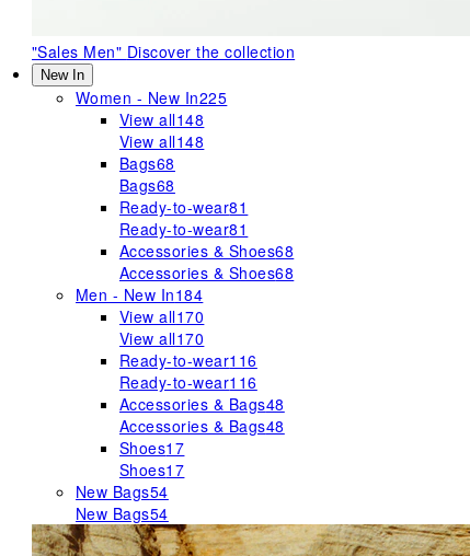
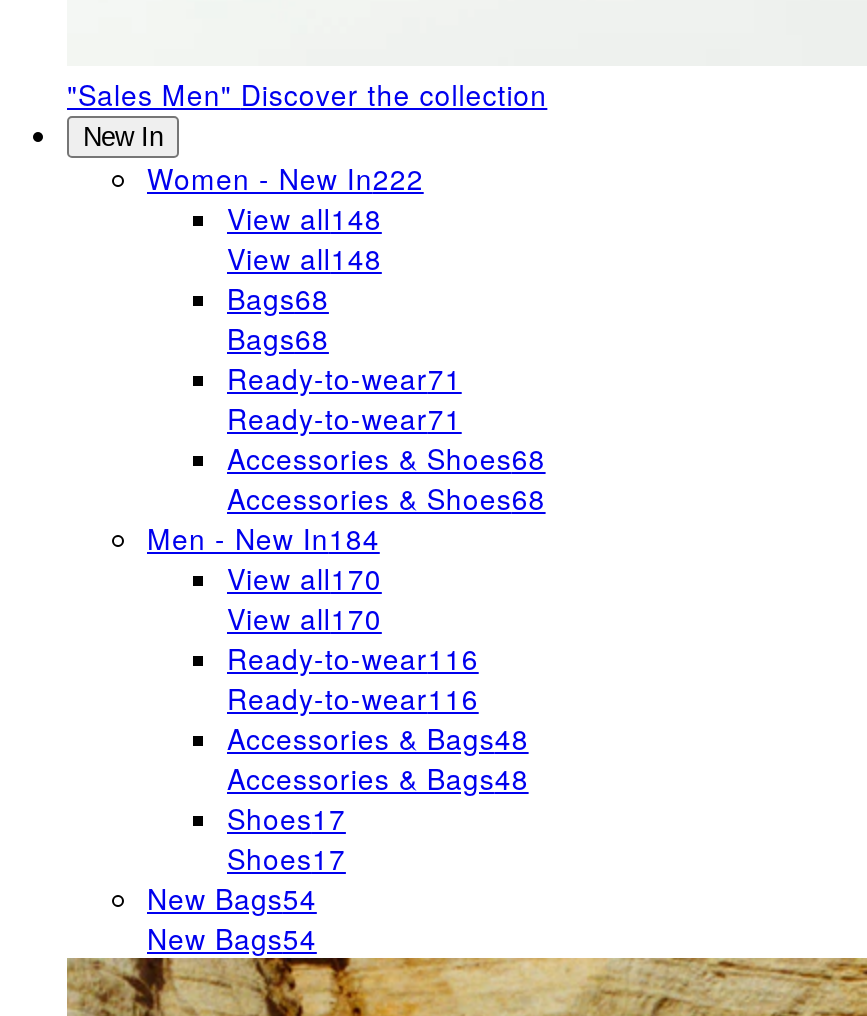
- Women - New In225
+ Women - New In222

- Ready-to-wear81
+ Ready-to-wear71

- Ready-to-wear81
+ Ready-to-wear71
